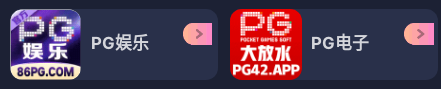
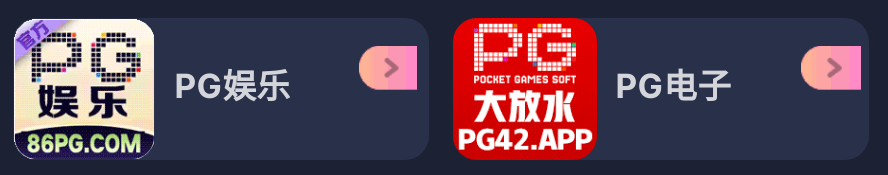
- [image]
+ [image]
